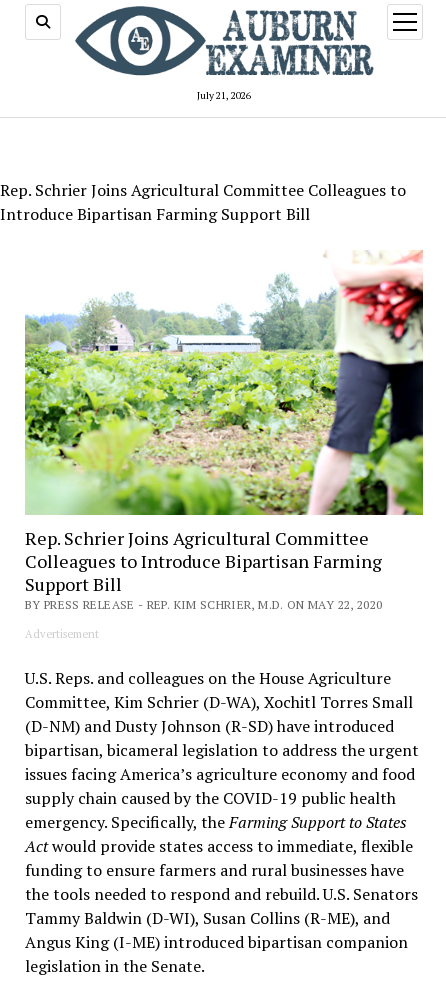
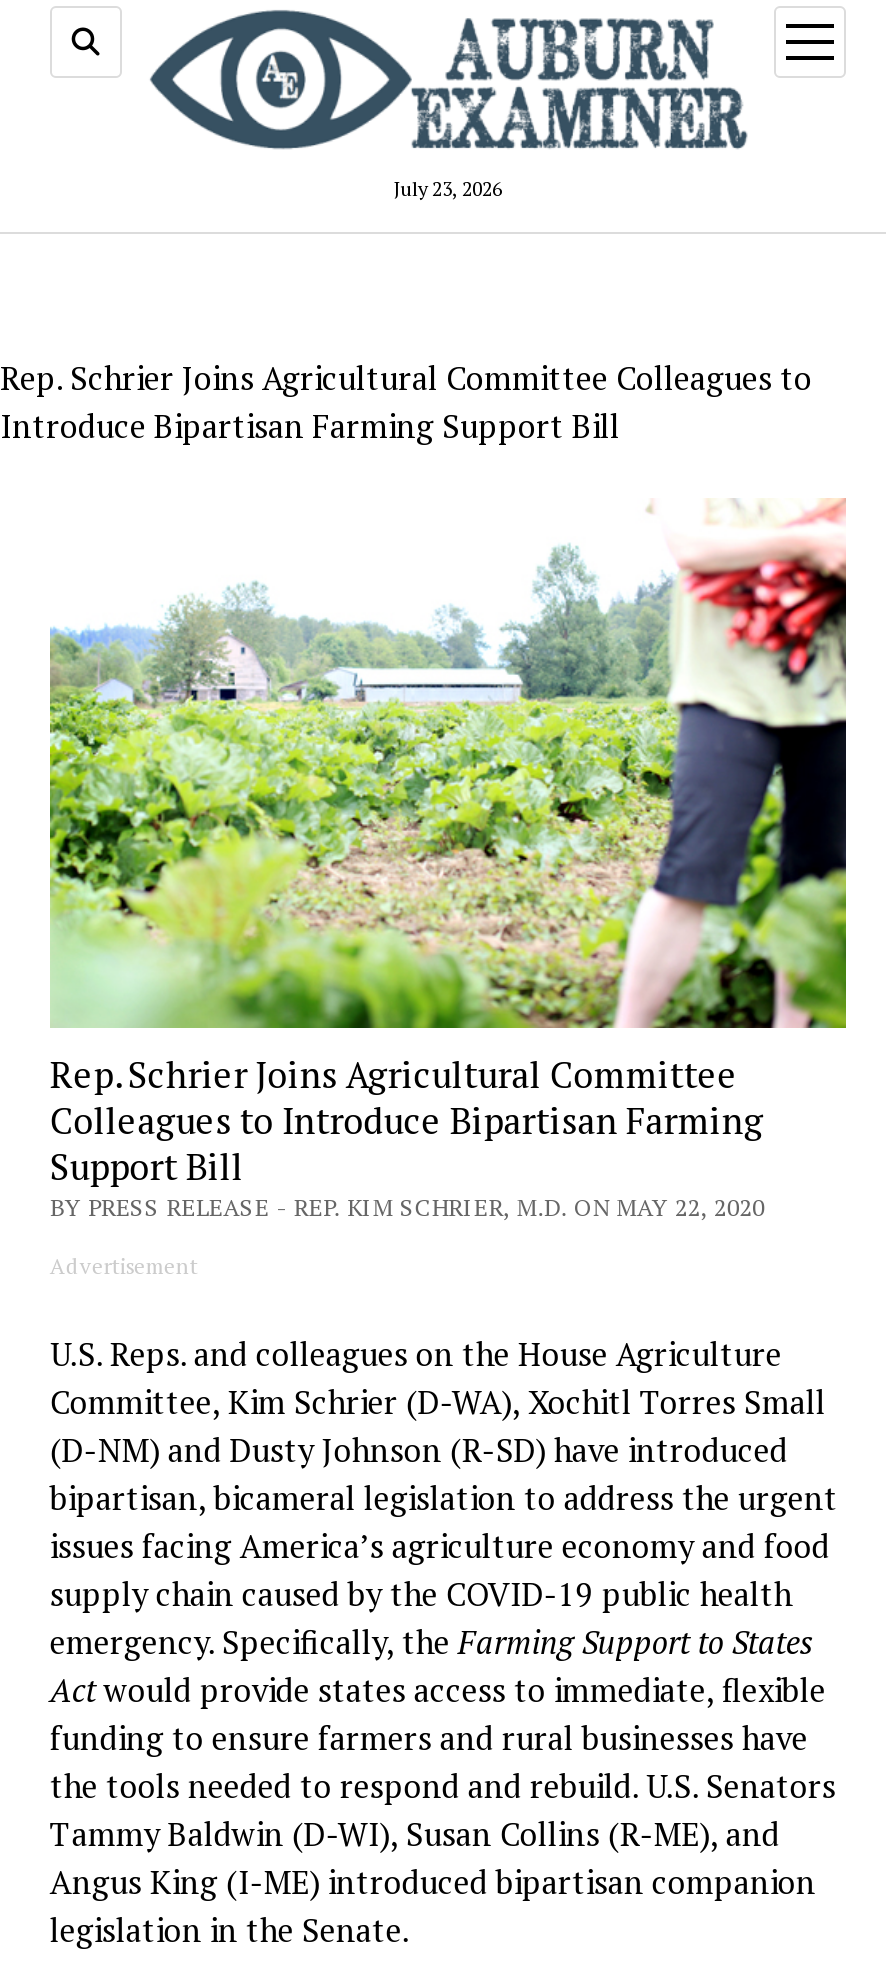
- July 21, 2026
+ July 23, 2026
